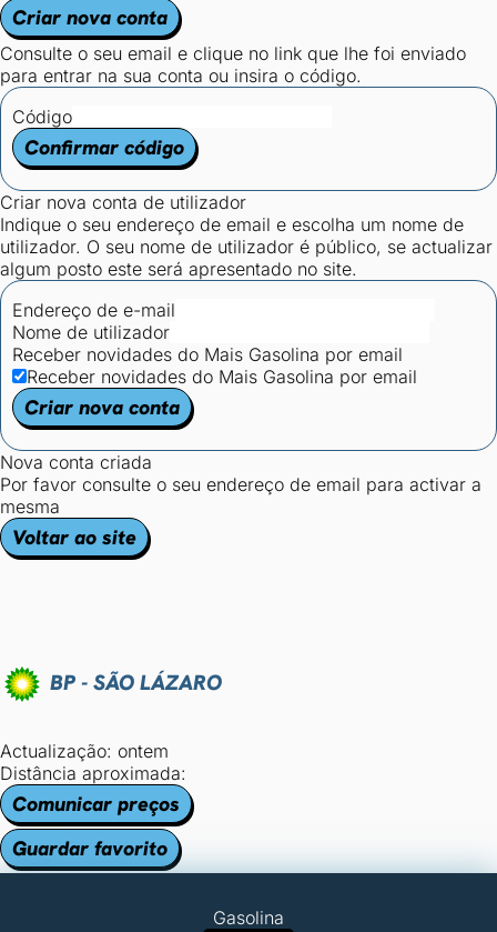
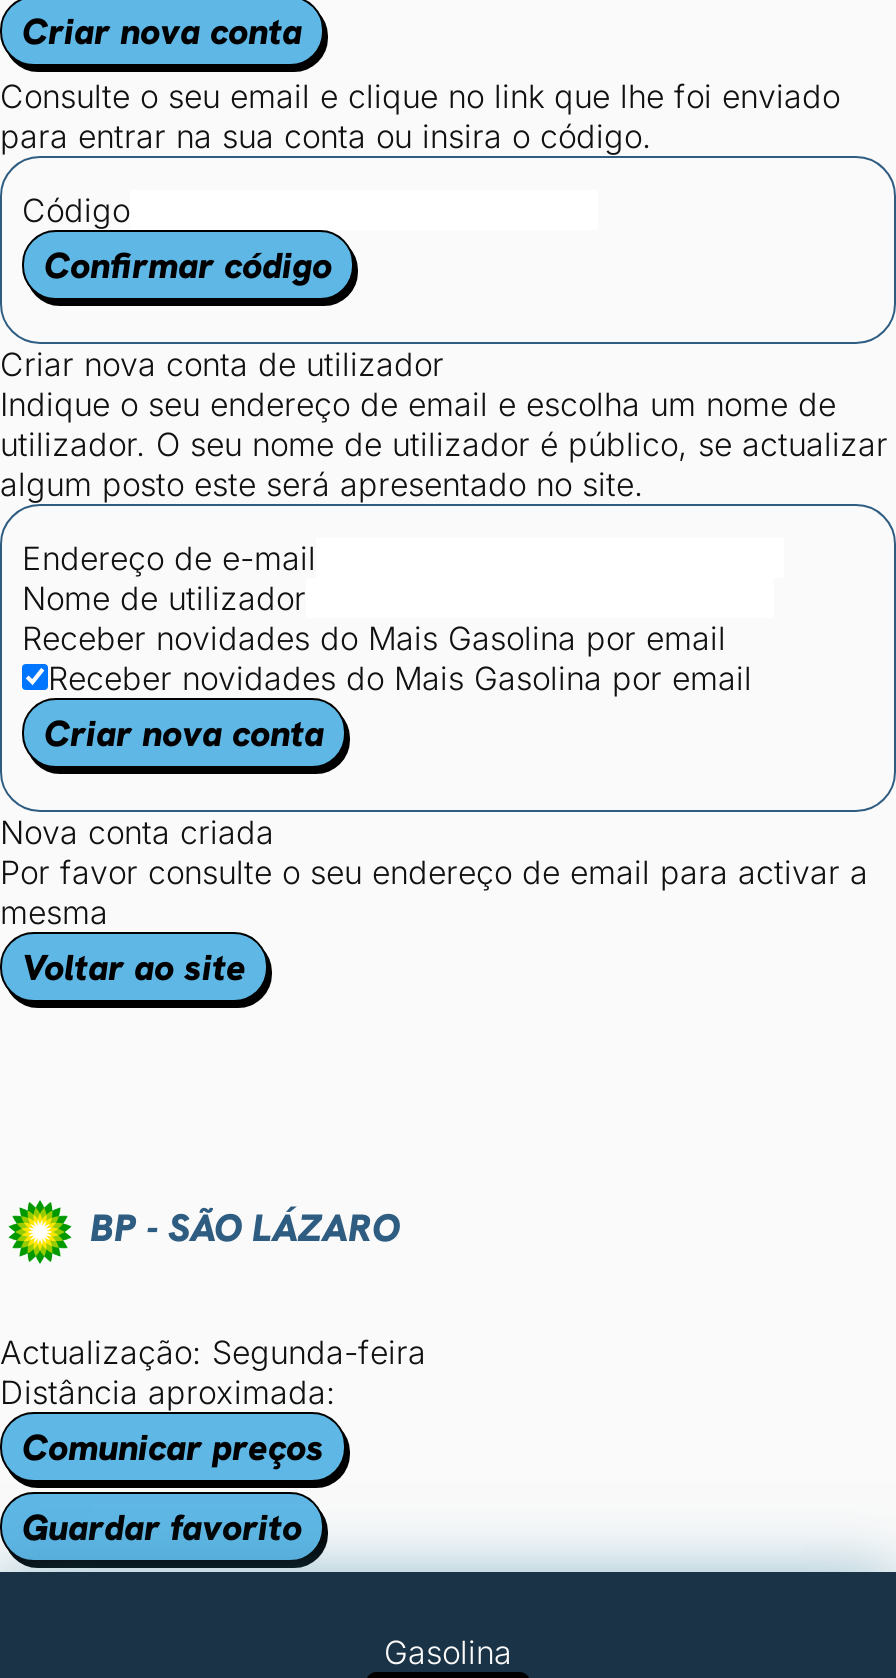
- Actualização: ontem
+ Actualização: Segunda-feira
